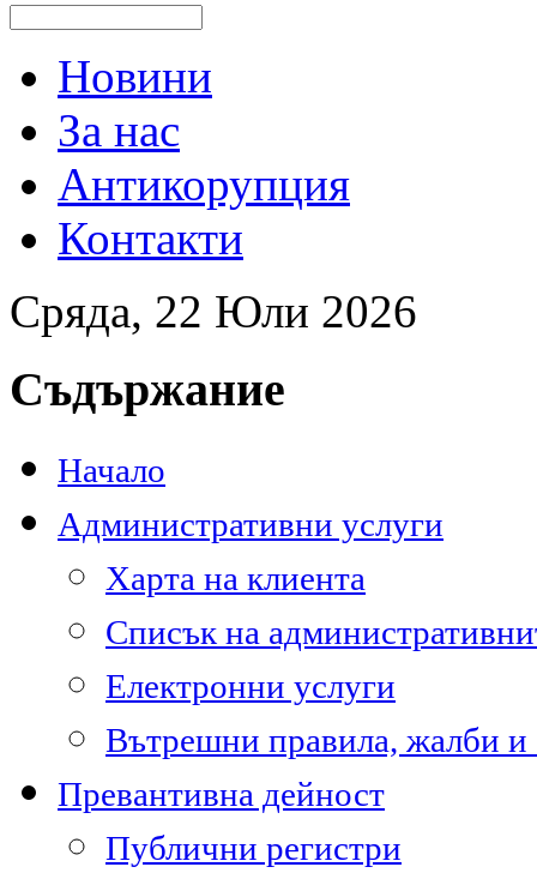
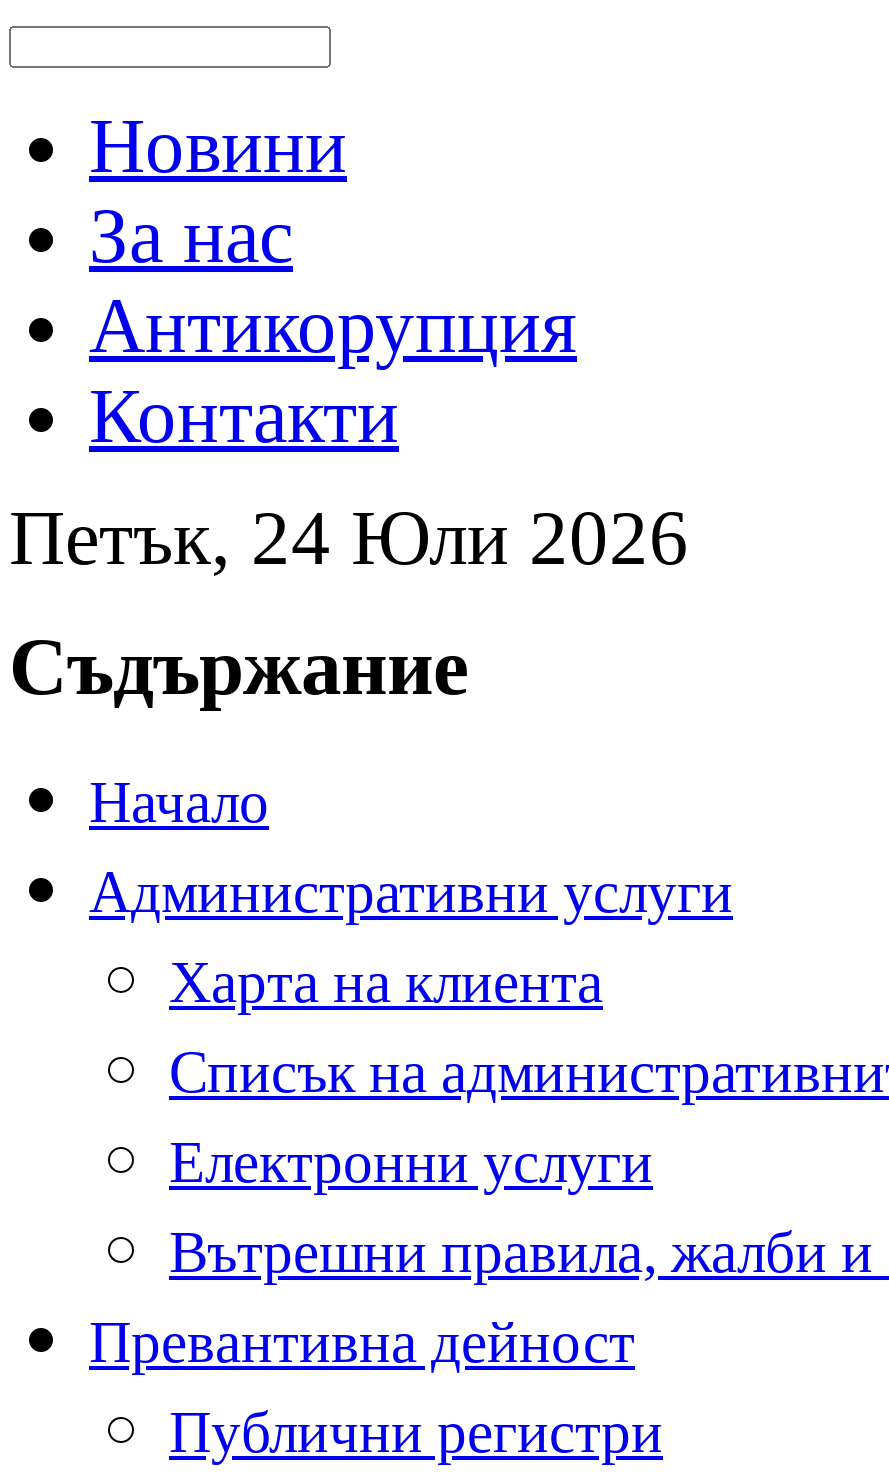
- Сряда, 22 Юли 2026
+ Петък, 24 Юли 2026
